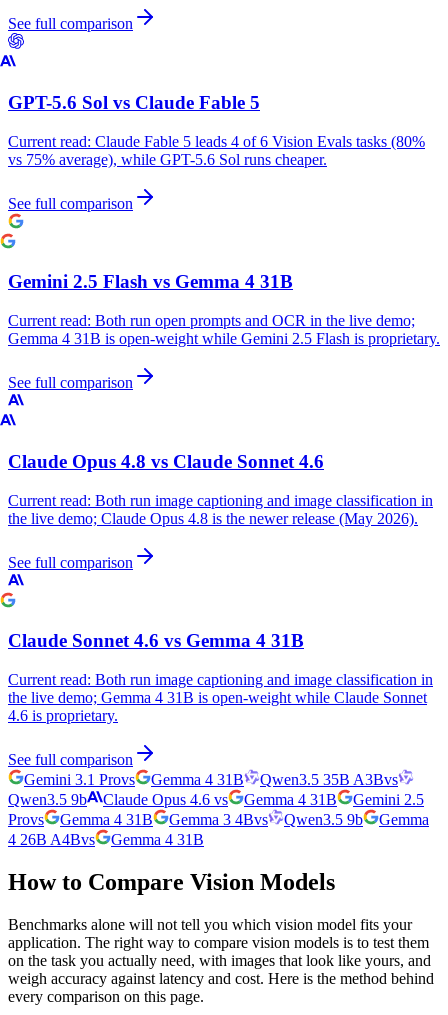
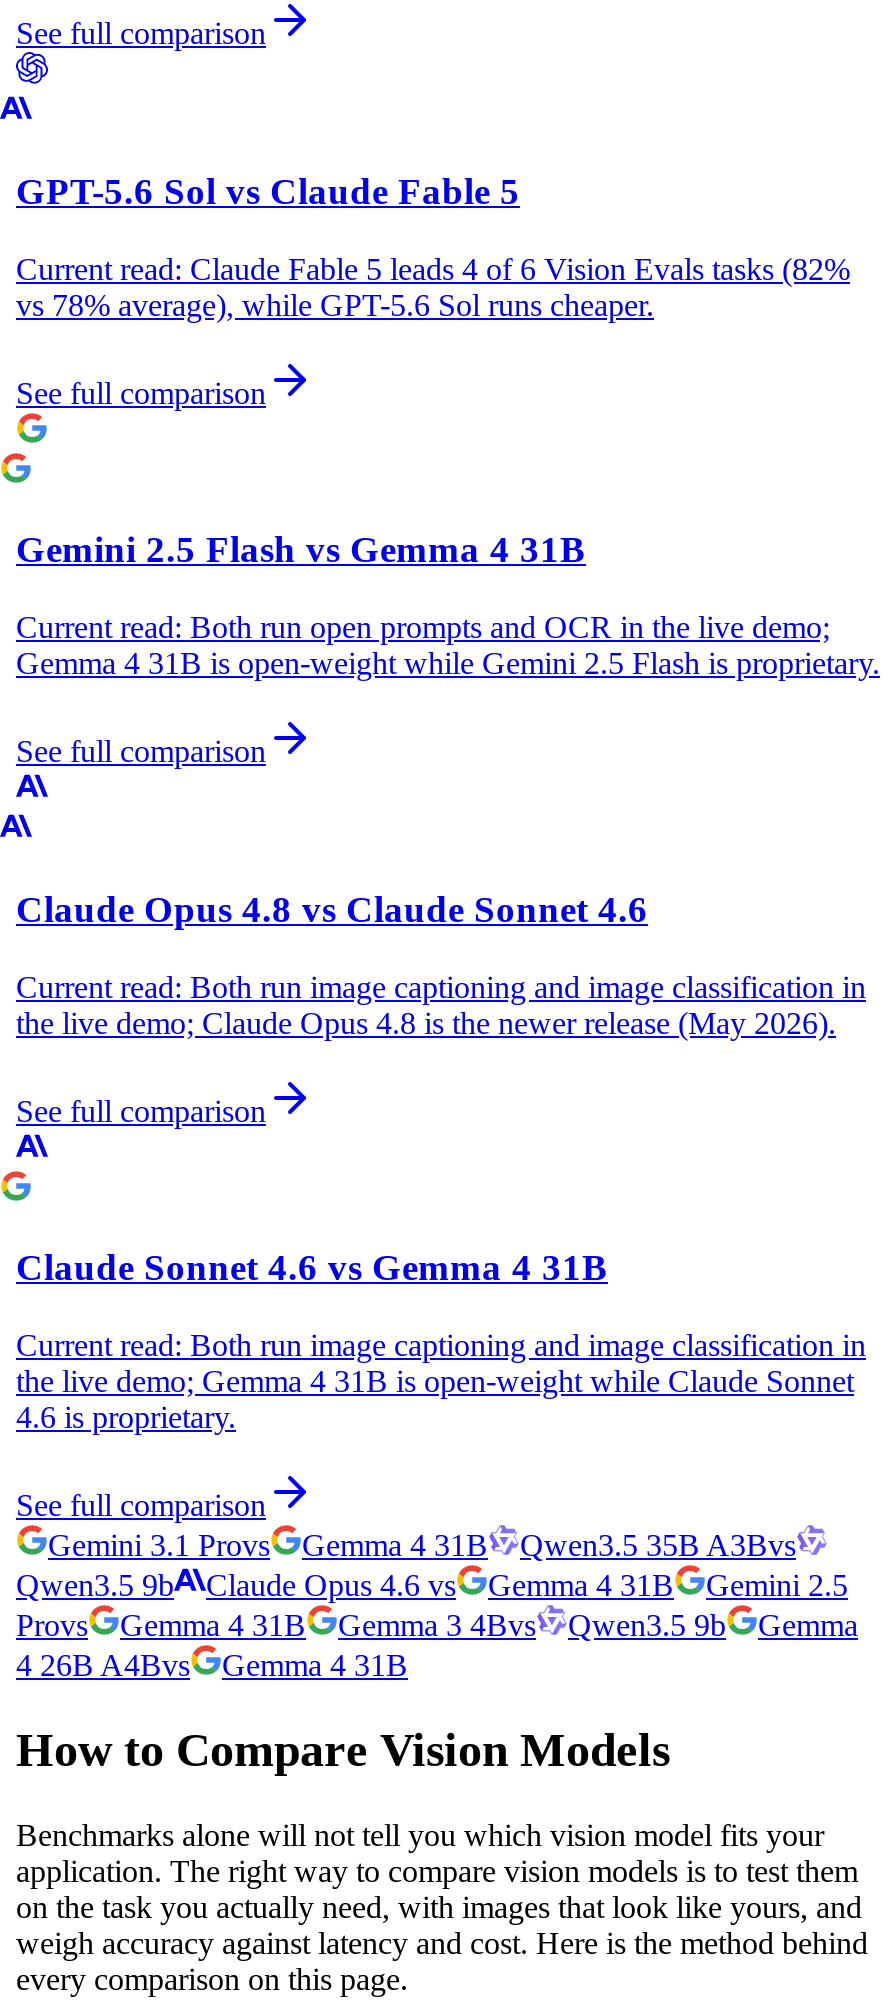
- Current read: Claude Fable 5 leads 4 of 6 Vision Evals tasks (80%
+ Current read: Claude Fable 5 leads 4 of 6 Vision Evals tasks (82%

- vs 75% average), while GPT-5.6 Sol runs cheaper.
+ vs 78% average), while GPT-5.6 Sol runs cheaper.
